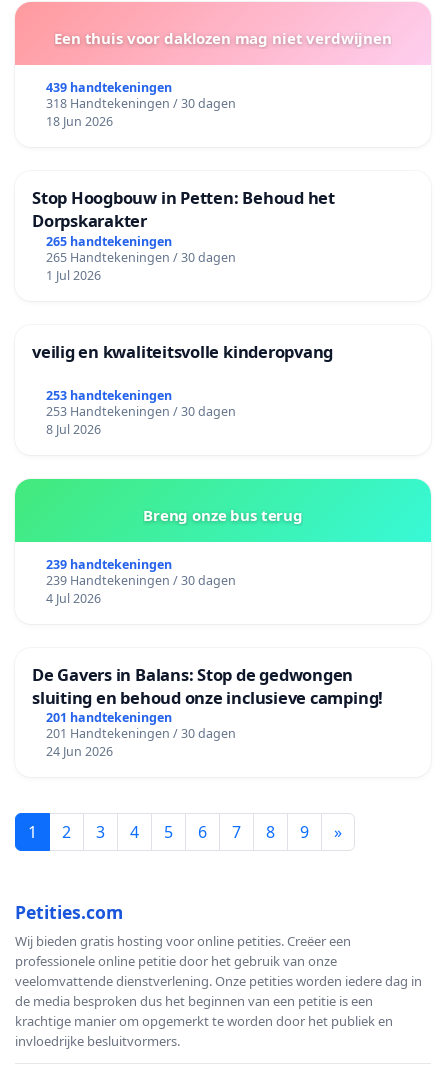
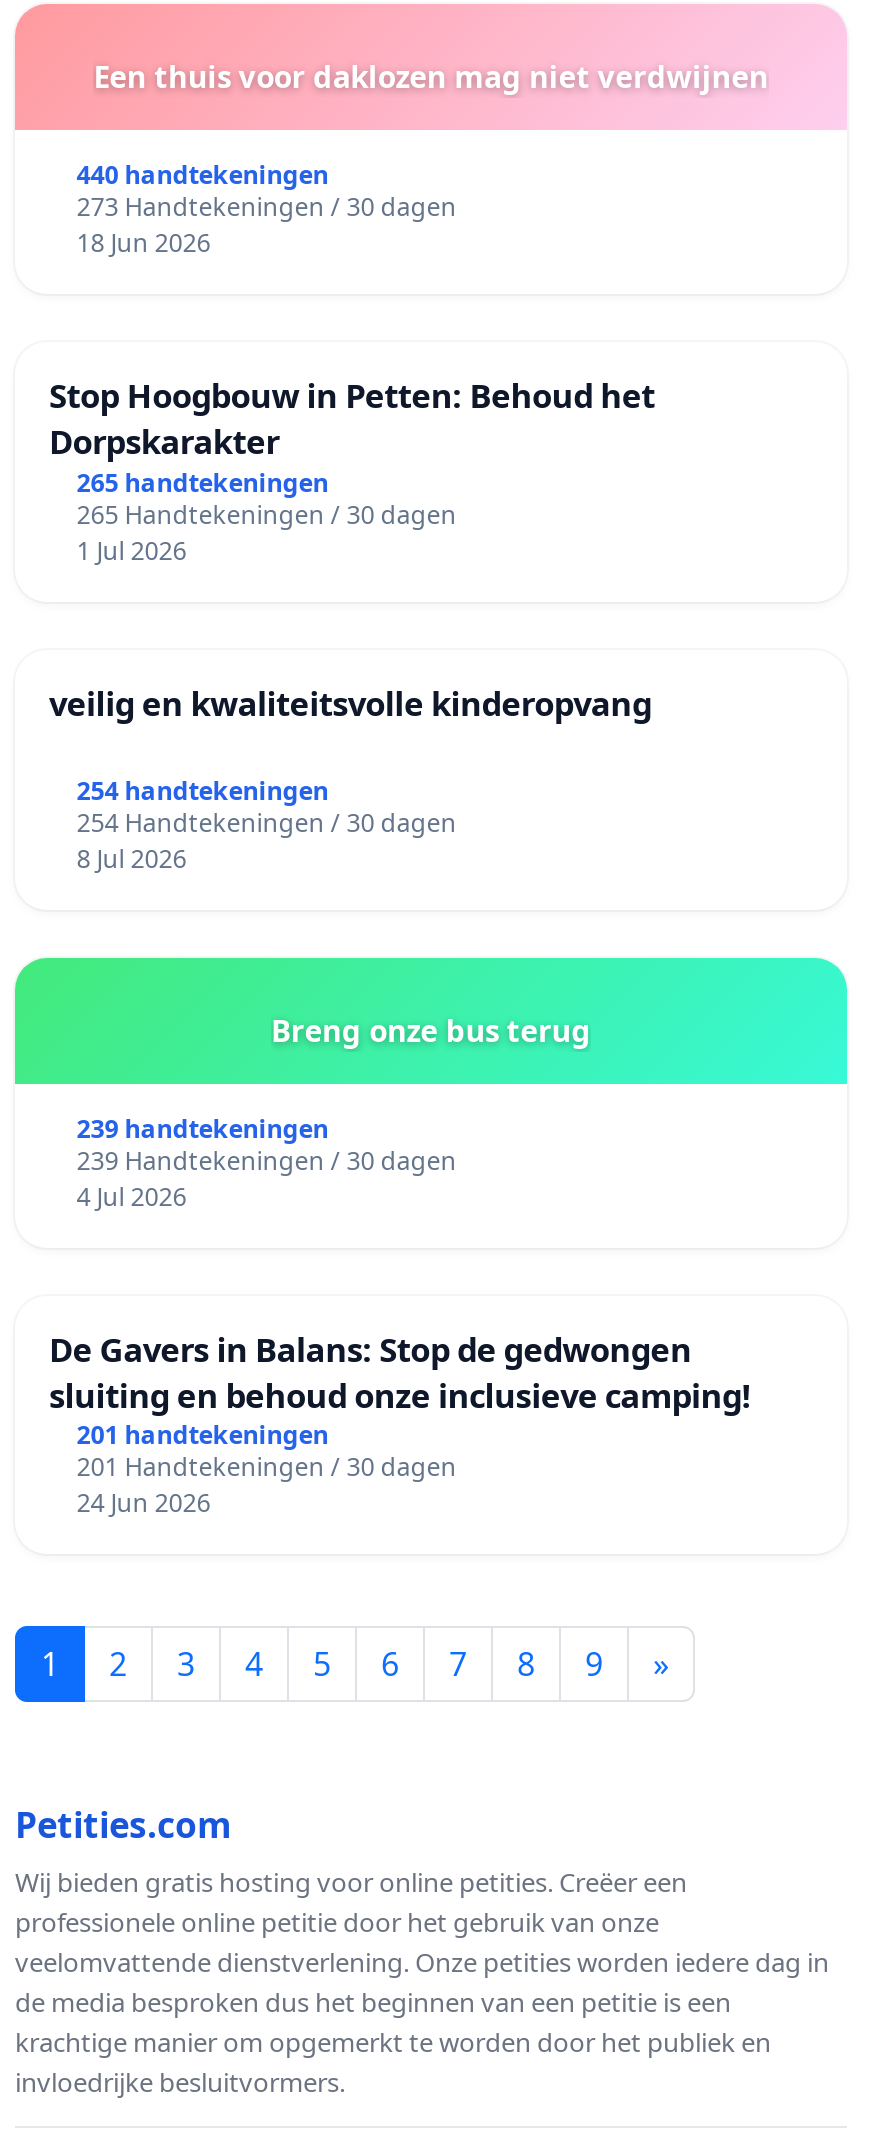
- 439 handtekeningen
+ 440 handtekeningen

- 318 Handtekeningen / 30 dagen
+ 273 Handtekeningen / 30 dagen

- 253 handtekeningen
+ 254 handtekeningen

- 253 Handtekeningen / 30 dagen
+ 254 Handtekeningen / 30 dagen
